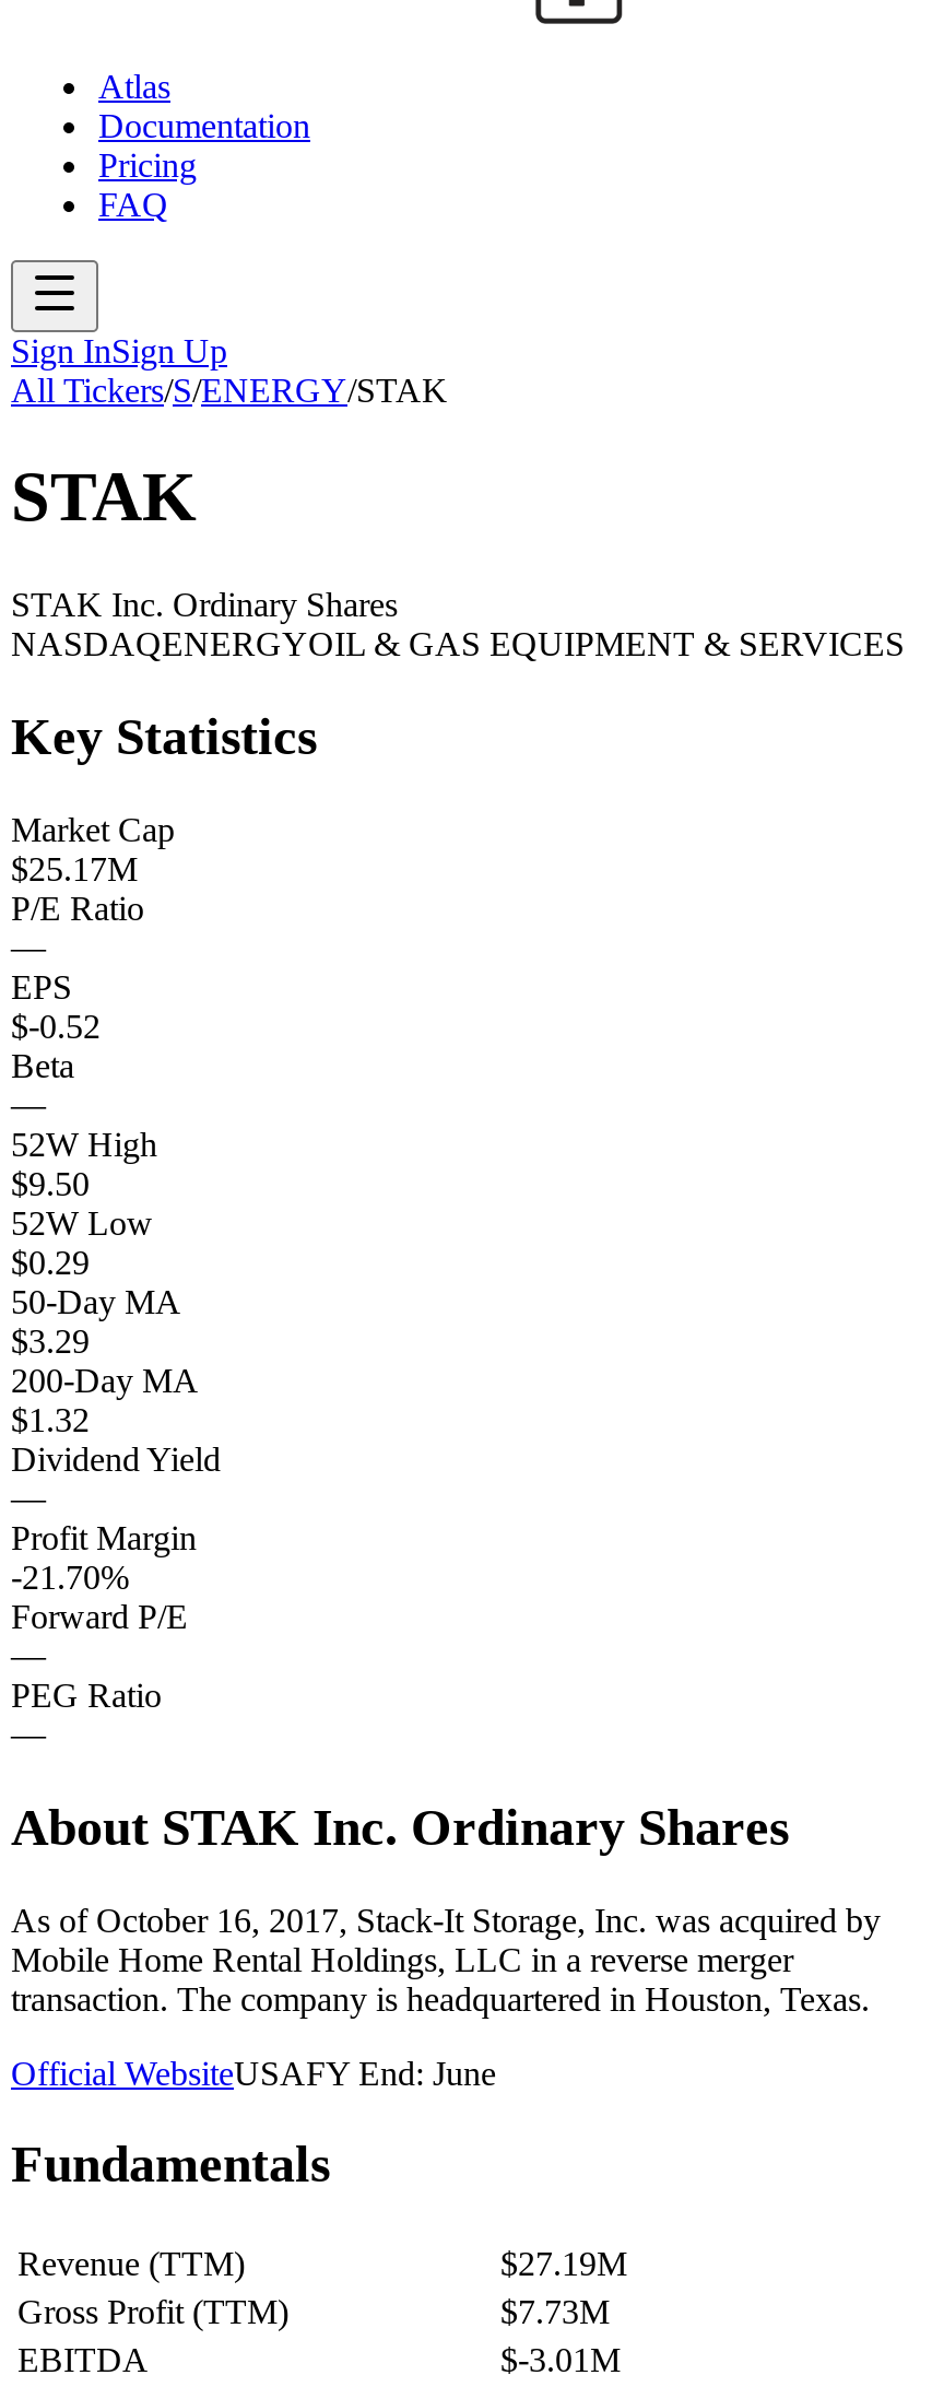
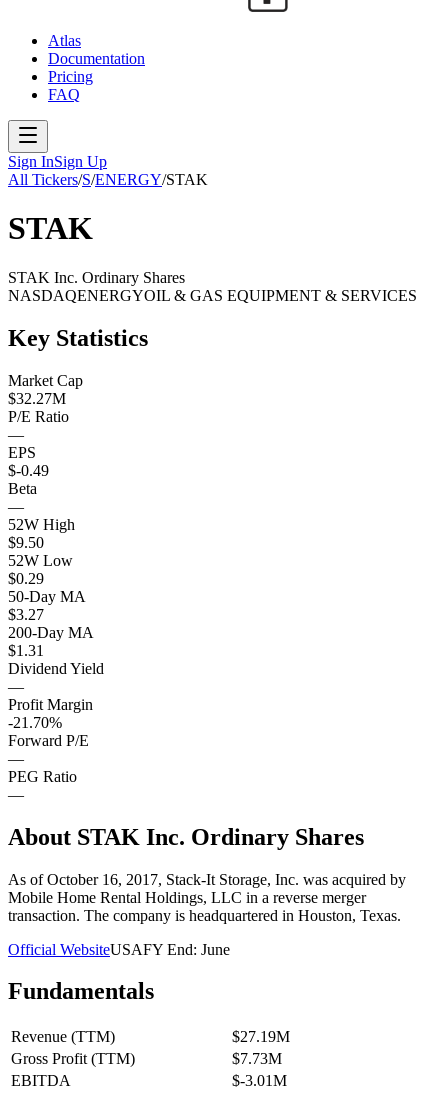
- $25.17M
+ $32.27M

- $-0.52
+ $-0.49

- $3.29
+ $3.27

- $1.32
+ $1.31
